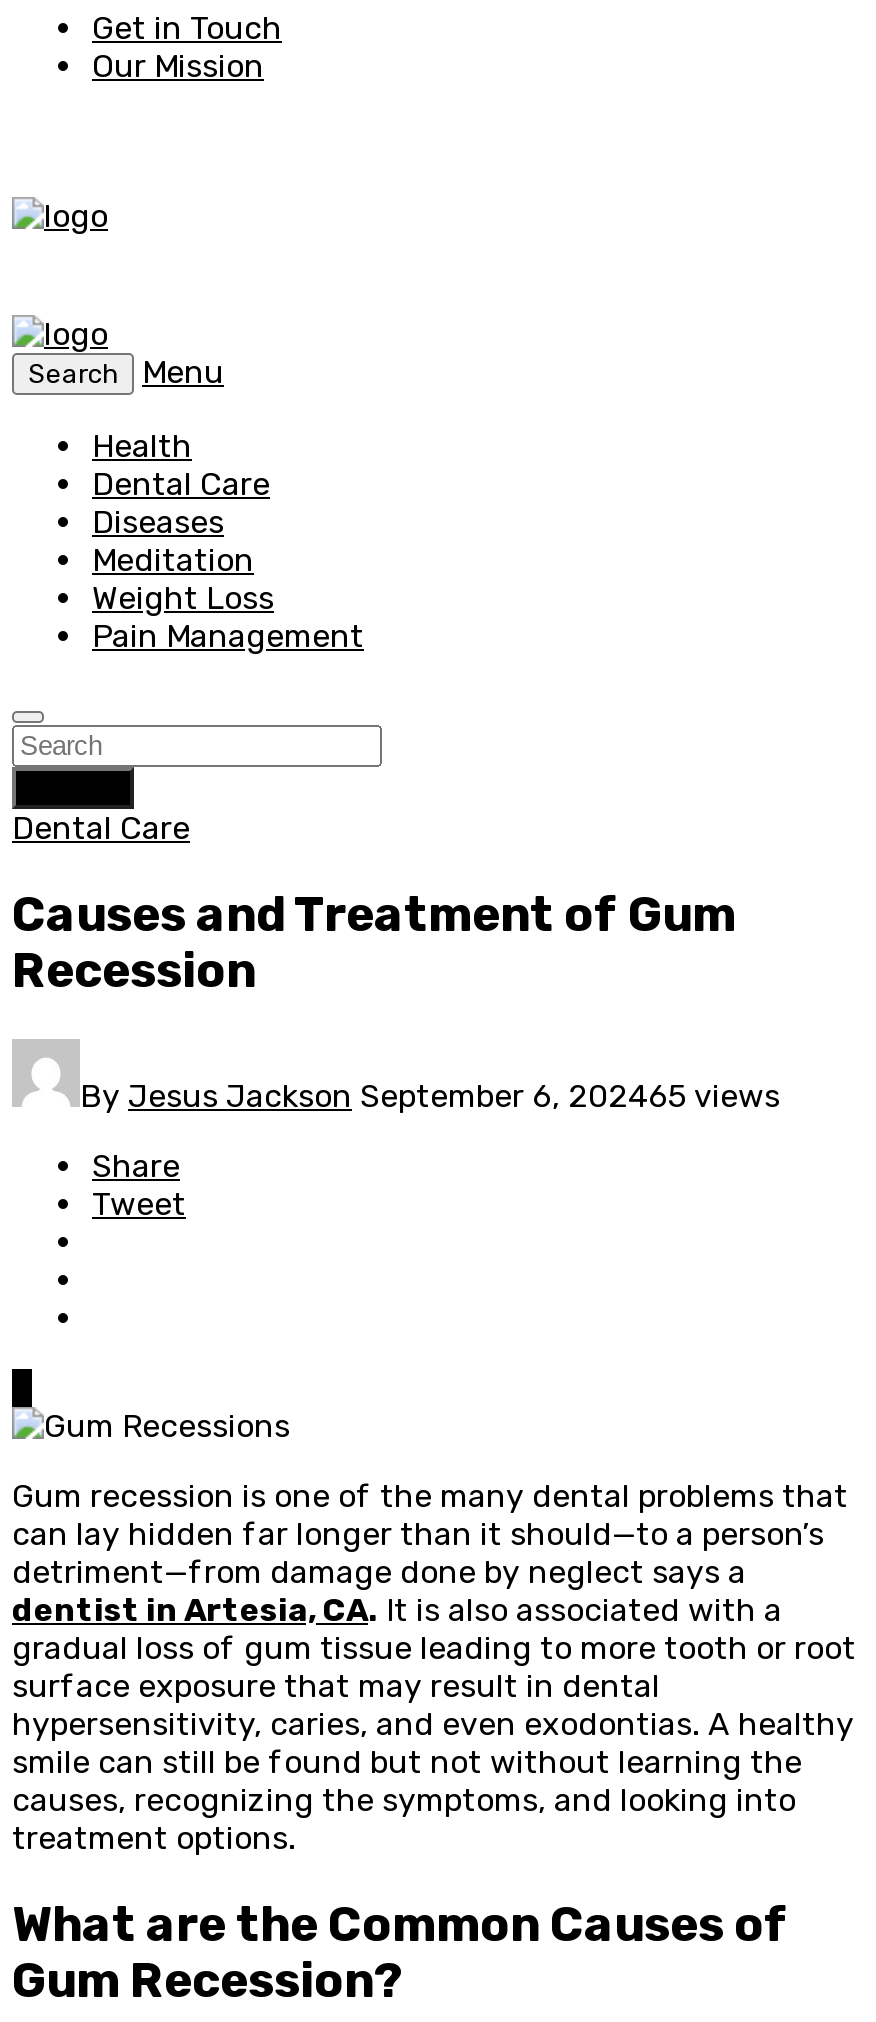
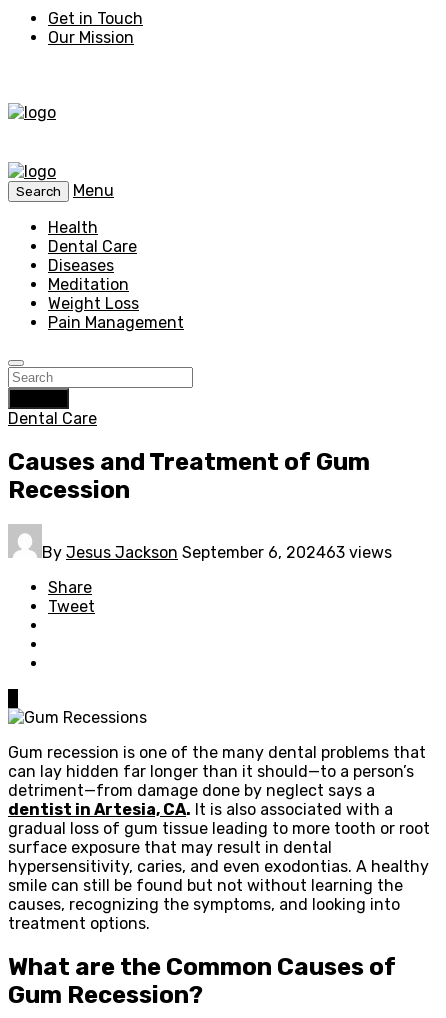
- By Jesus Jackson September 6, 202465 views
+ By Jesus Jackson September 6, 202463 views
